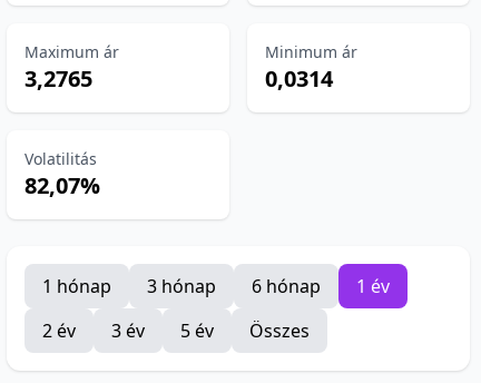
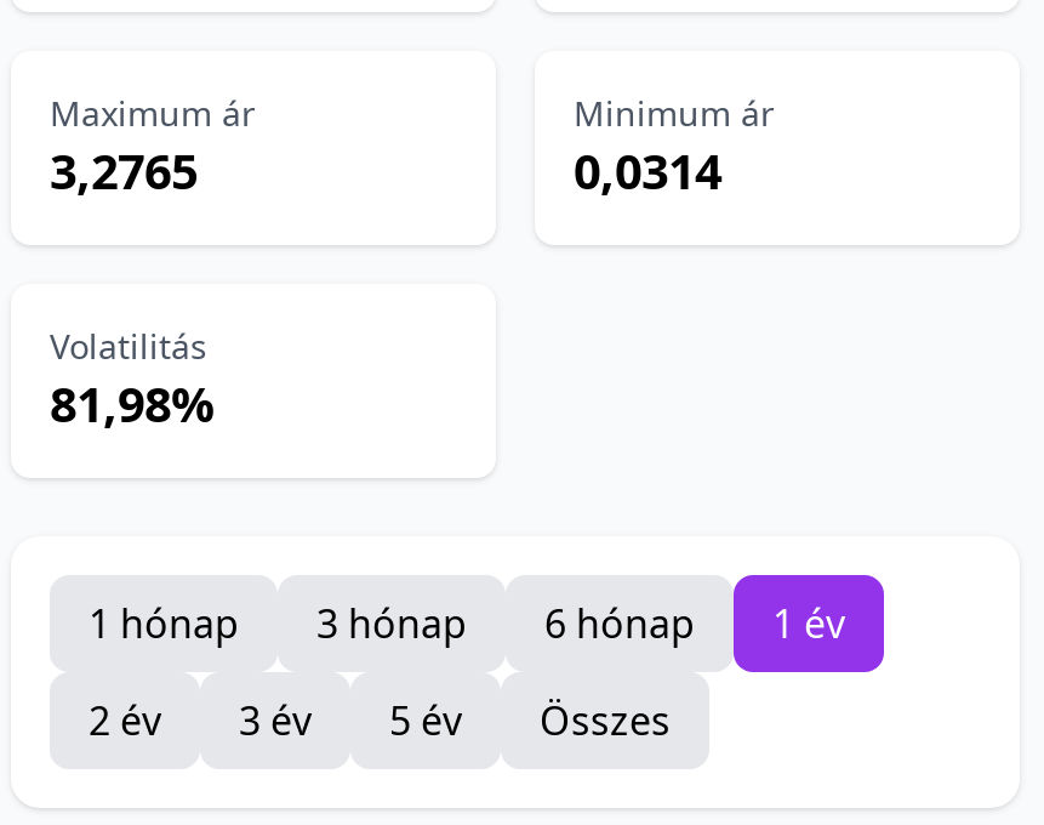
- 82,07%
+ 81,98%
